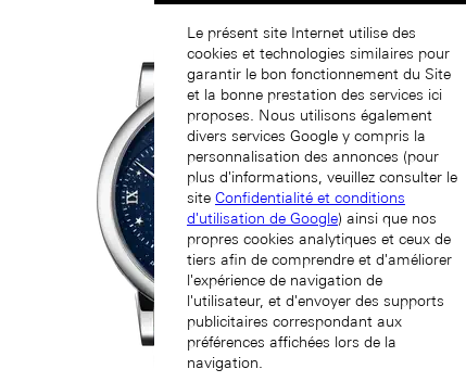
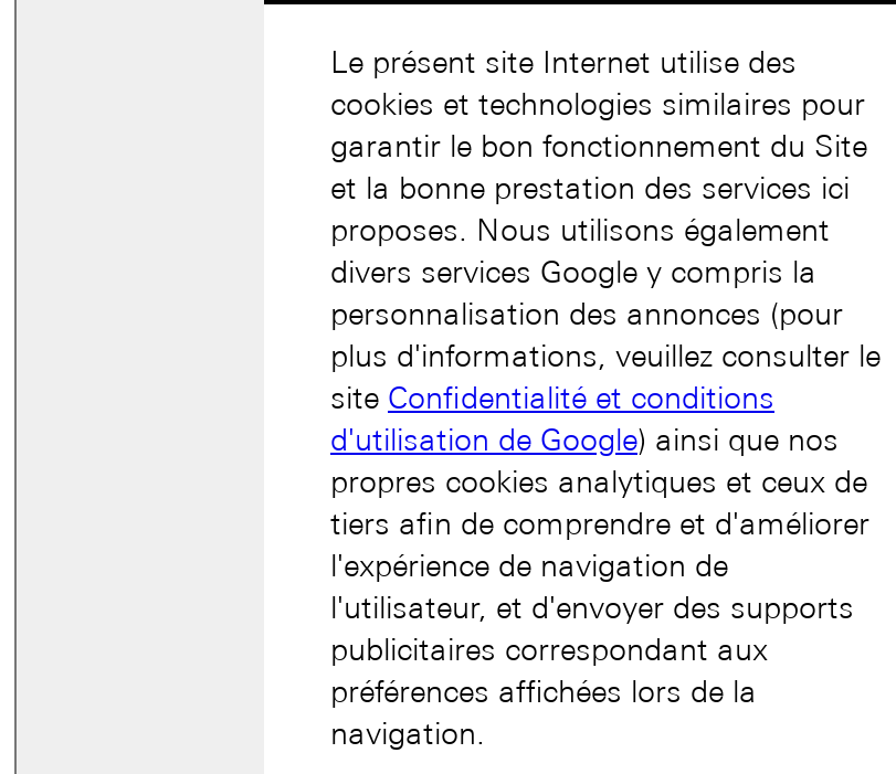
- [image]
